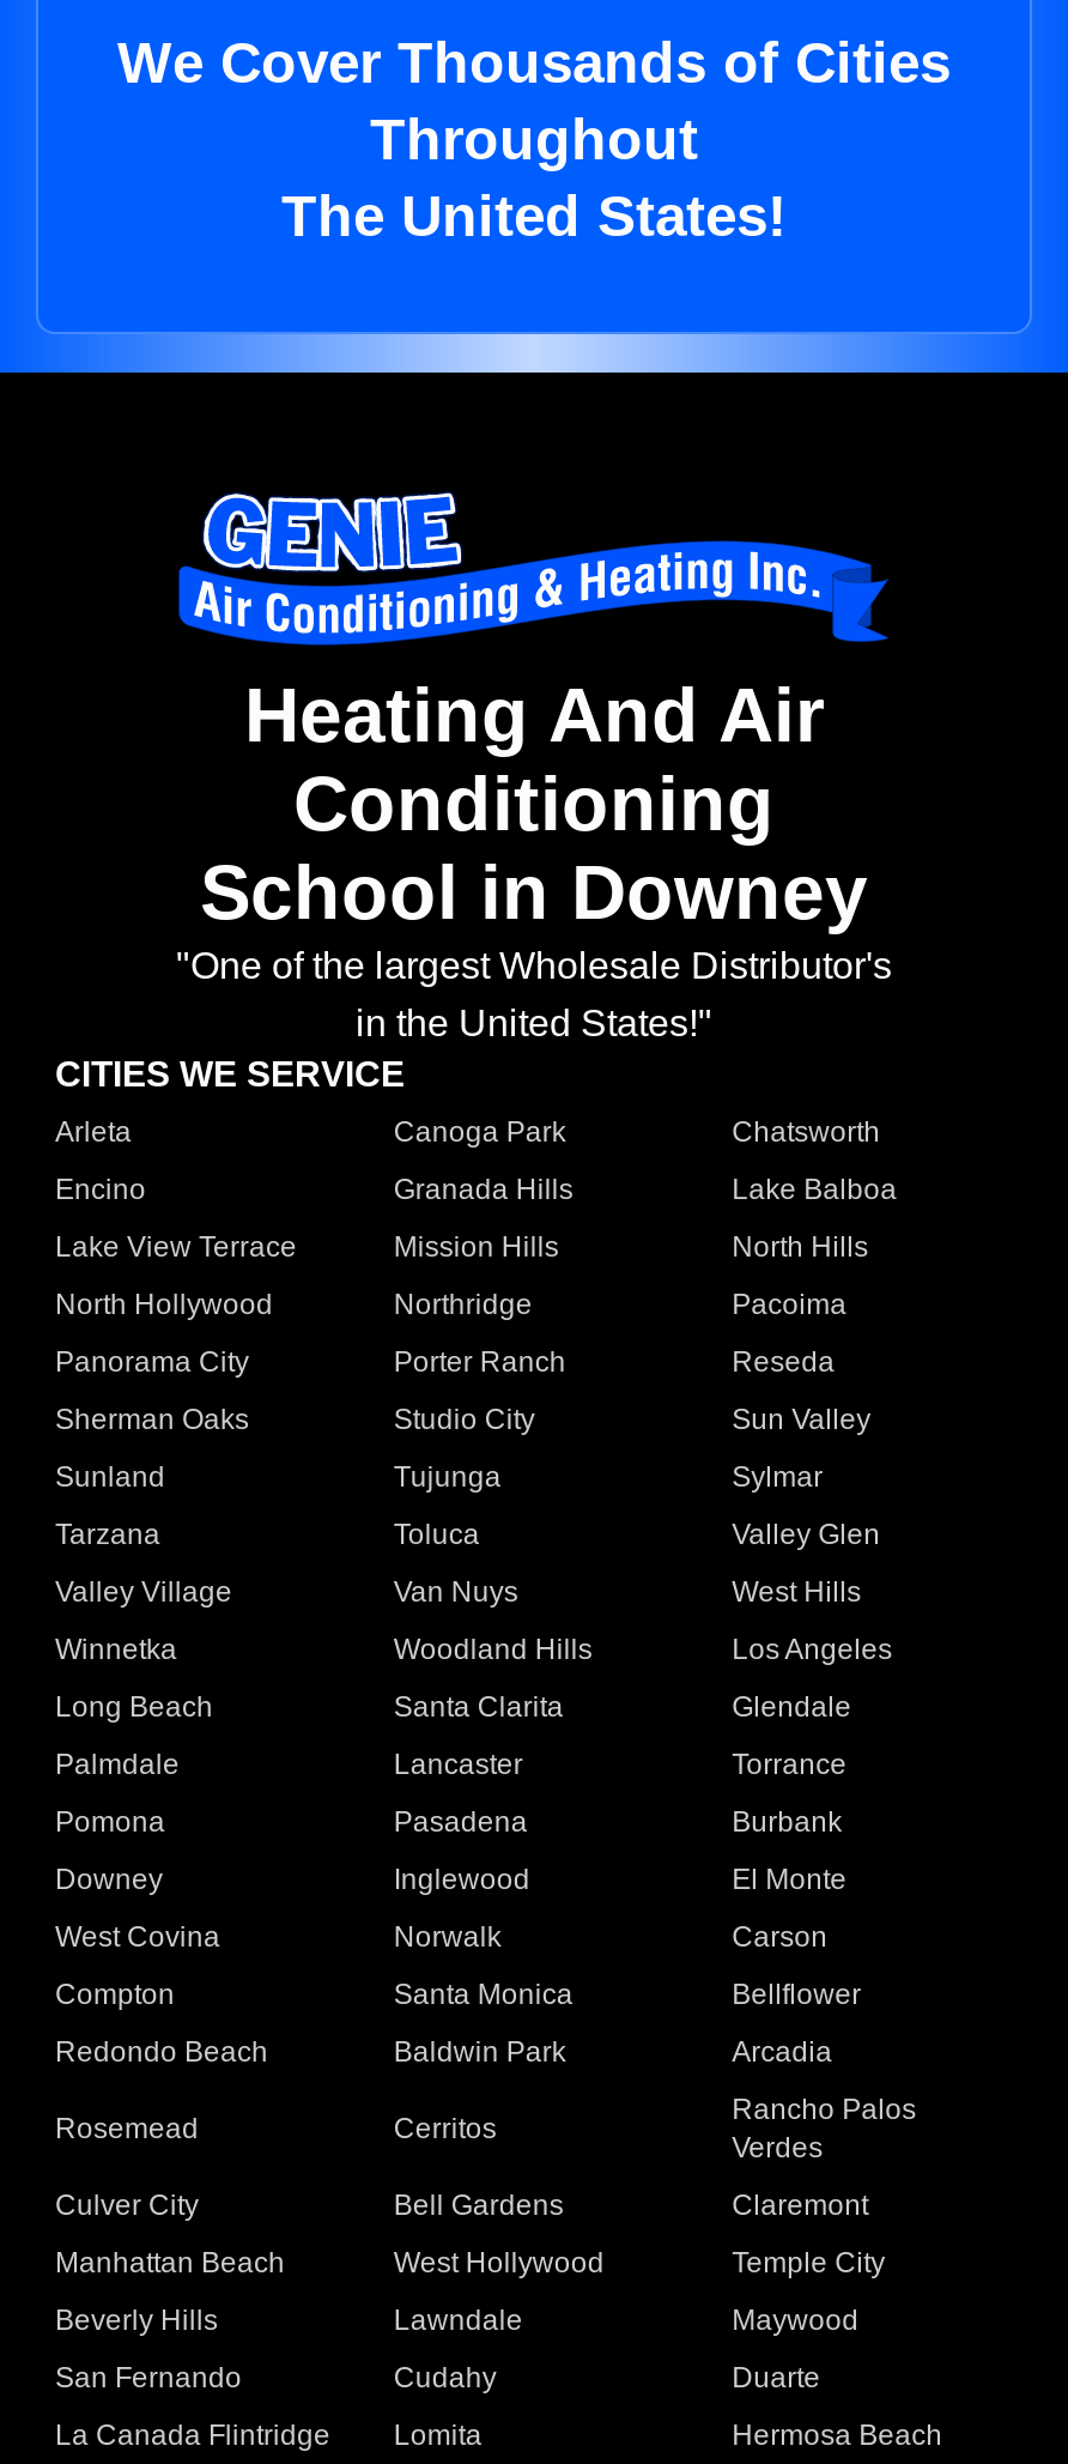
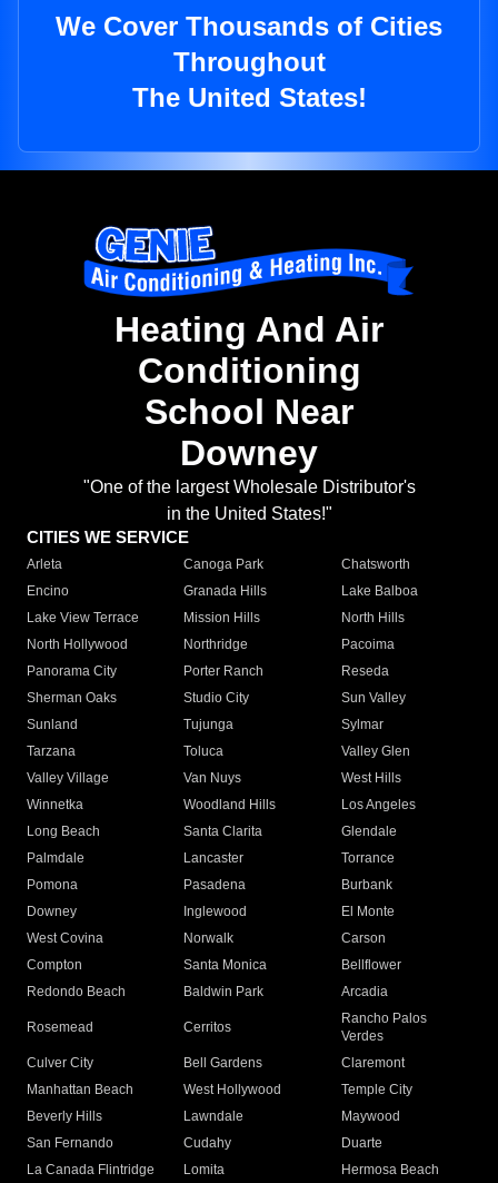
- School in Downey
+ School Near
+ Downey
